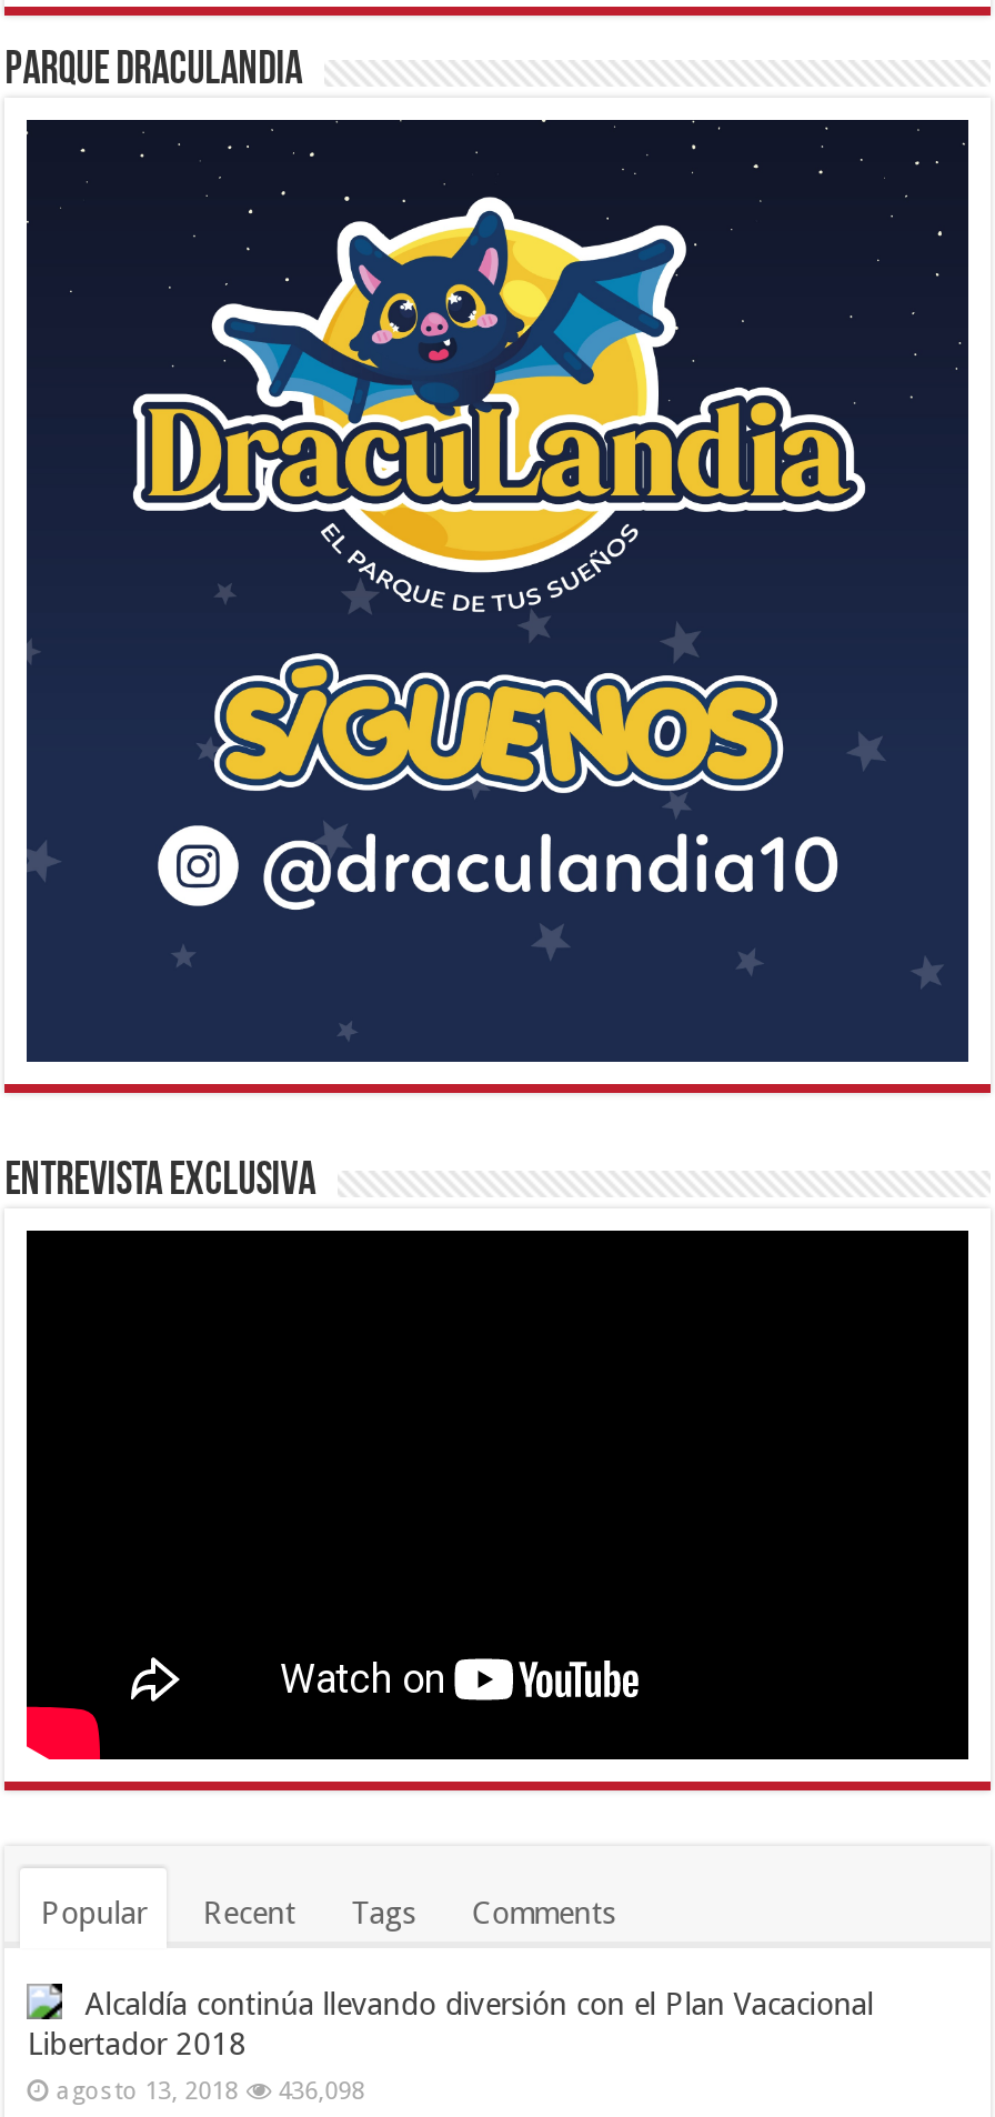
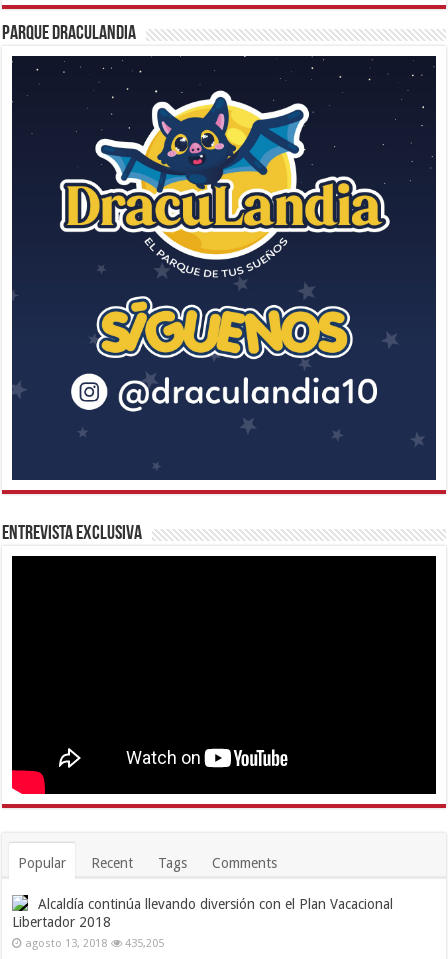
- agosto 13, 2018 436,098
+ agosto 13, 2018 435,205
